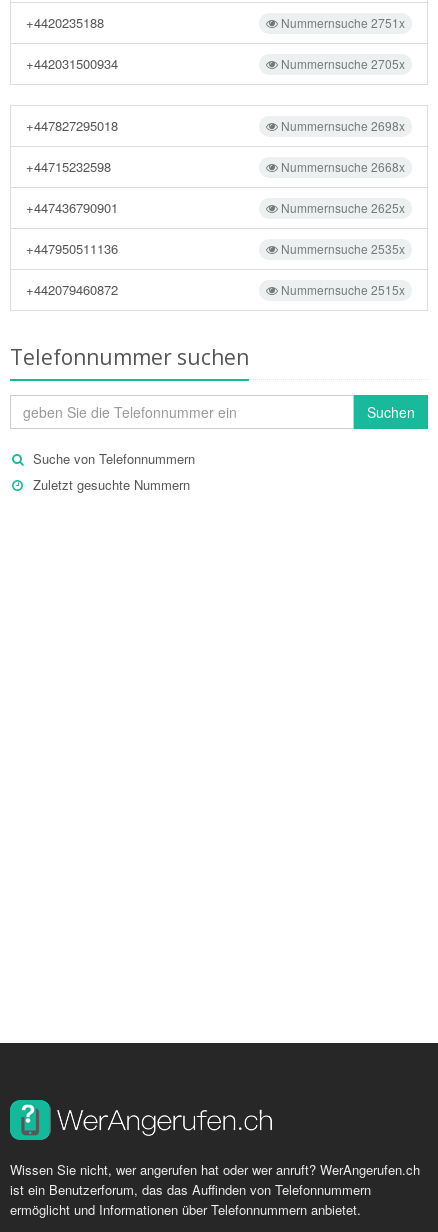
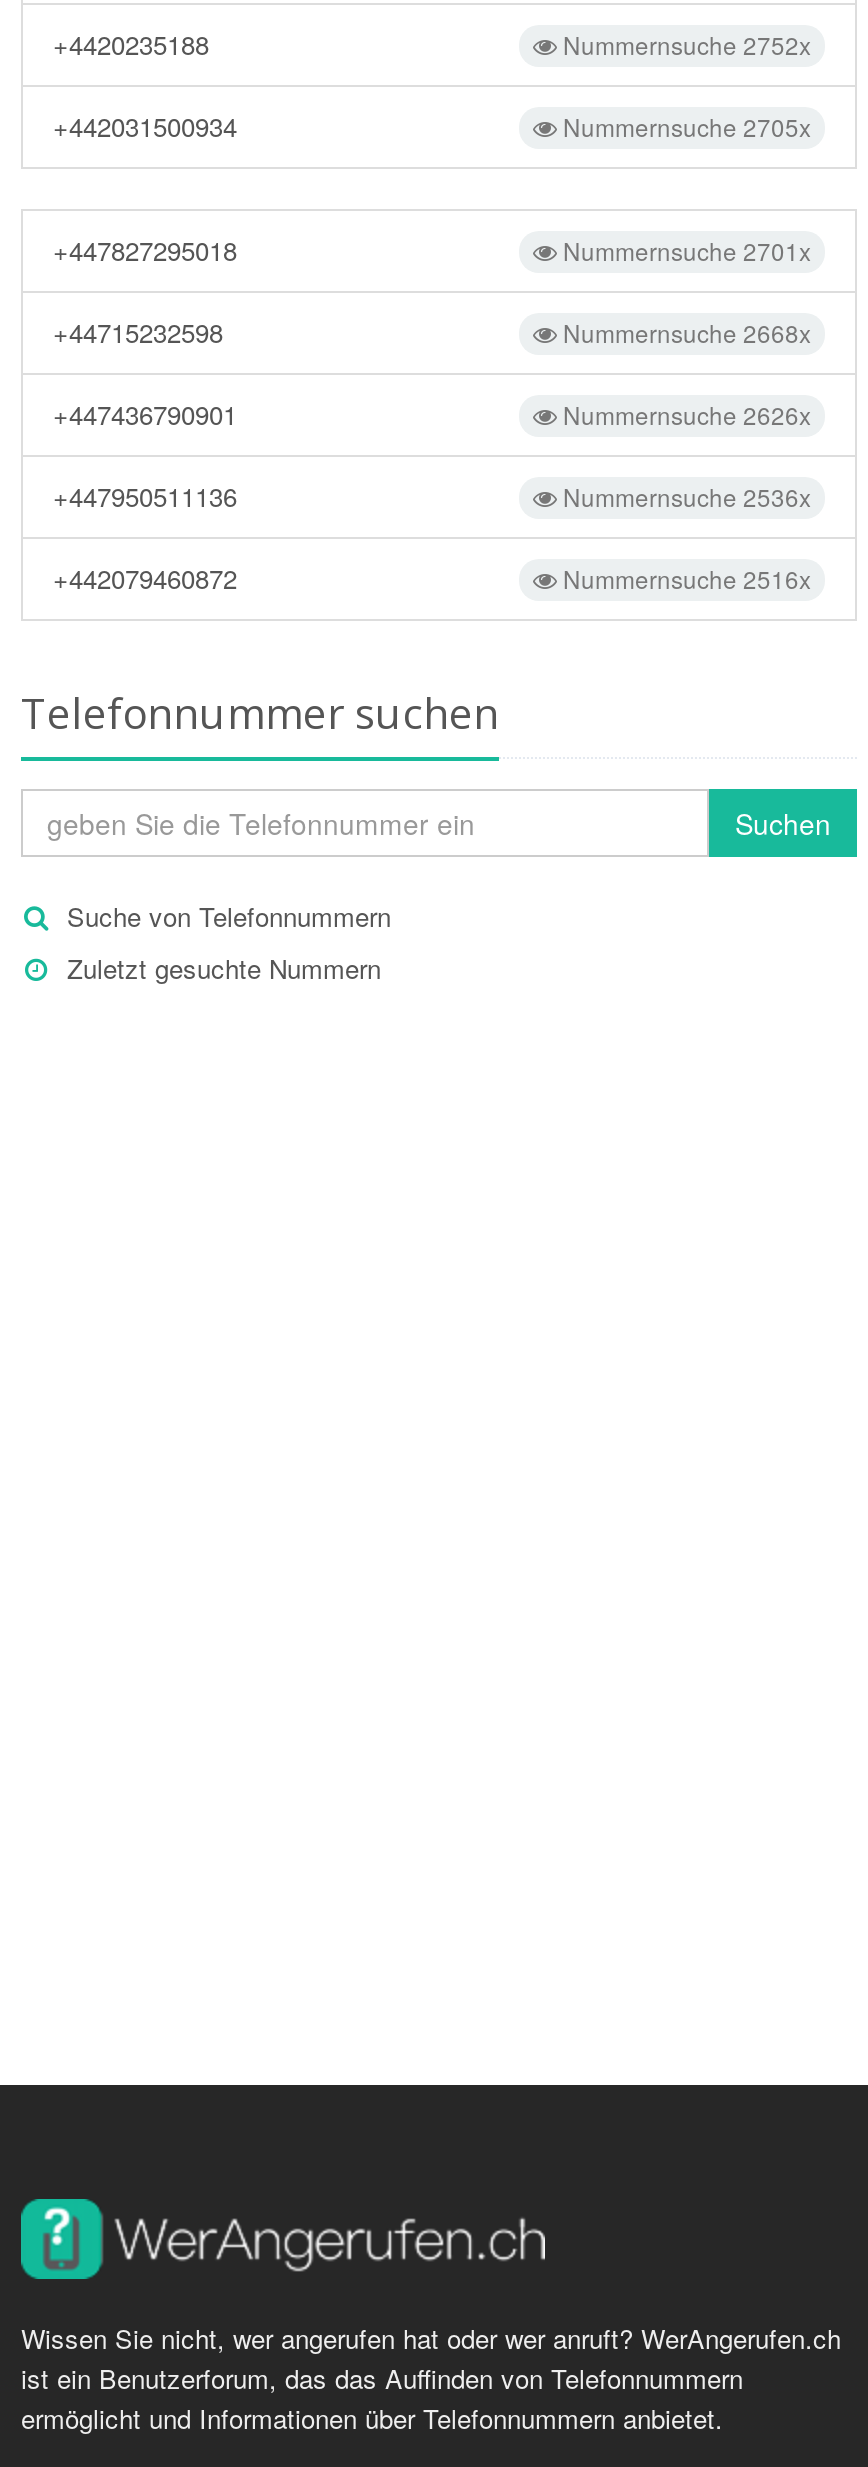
- Nummernsuche 2751x
+ Nummernsuche 2752x

- Nummernsuche 2698x
+ Nummernsuche 2701x

- Nummernsuche 2625x
+ Nummernsuche 2626x

- Nummernsuche 2535x
+ Nummernsuche 2536x

- Nummernsuche 2515x
+ Nummernsuche 2516x
